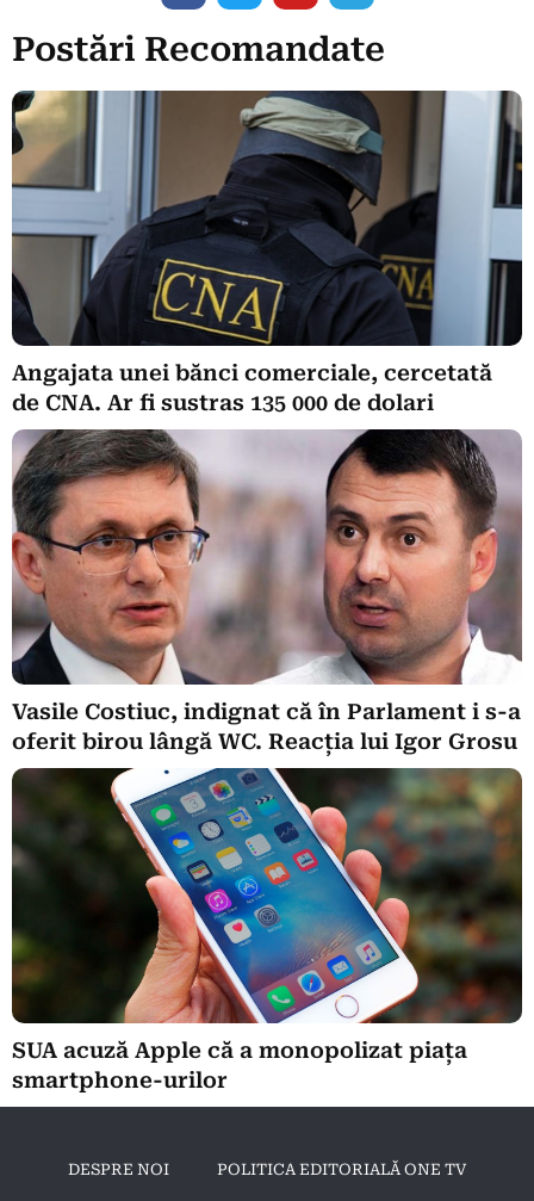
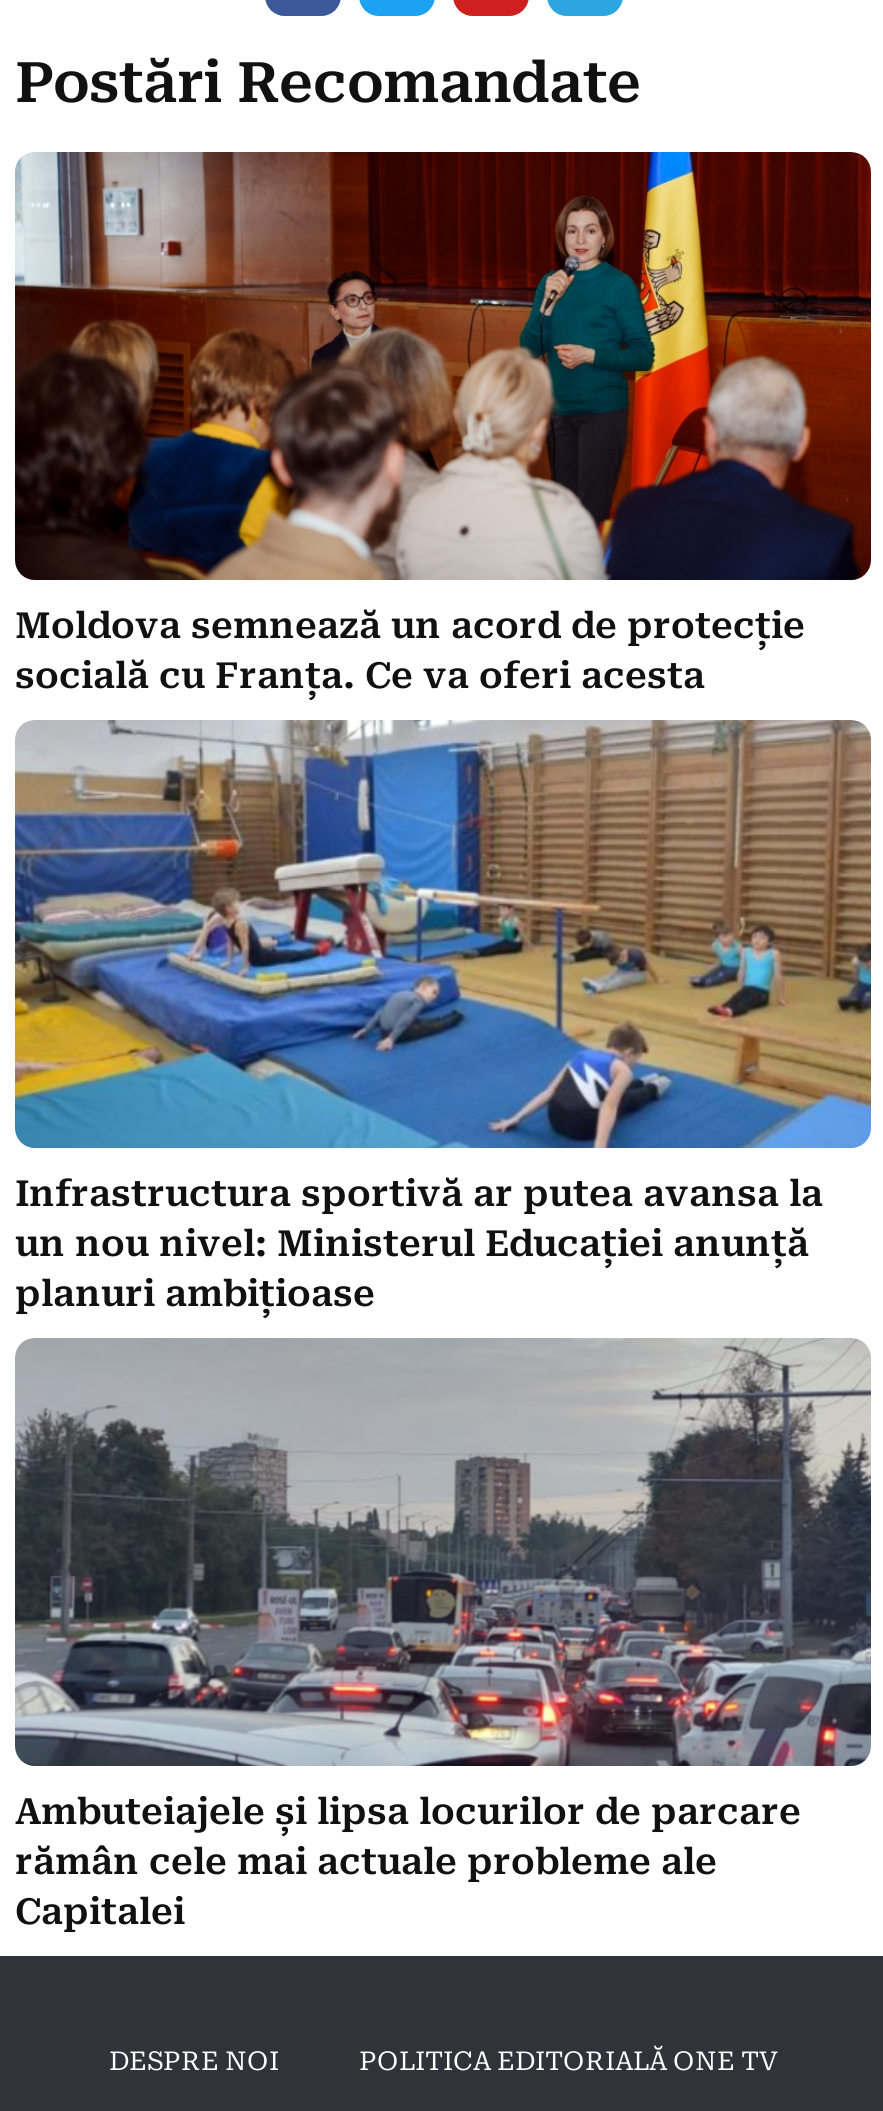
- [image]
- Angajata unei bănci comerciale, cercetată
- de CNA. Ar fi sustras 135 000 de dolari
+ [image]
+ Moldova semnează un acord de protecție
+ socială cu Franța. Ce va oferi acesta

- [image]
- Vasile Costiuc, indignat că în Parlament i s-a
- oferit birou lângă WC. Reacția lui Igor Grosu
+ [image]
+ Infrastructura sportivă ar putea avansa la
+ un nou nivel: Ministerul Educației anunță
+ planuri ambițioase

- [image]
- SUA acuză Apple că a monopolizat piața
- smartphone-urilor
+ [image]
+ Ambuteiajele și lipsa locurilor de parcare
+ rămân cele mai actuale probleme ale
+ Capitalei
